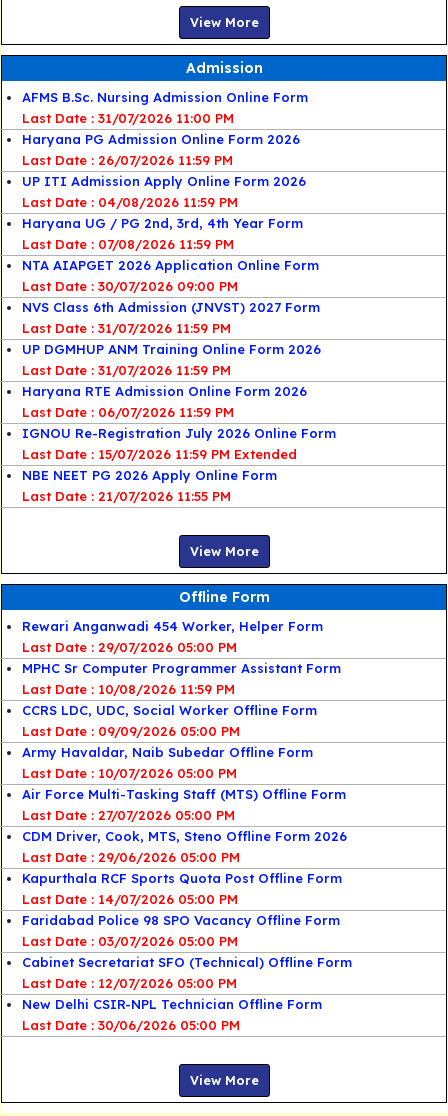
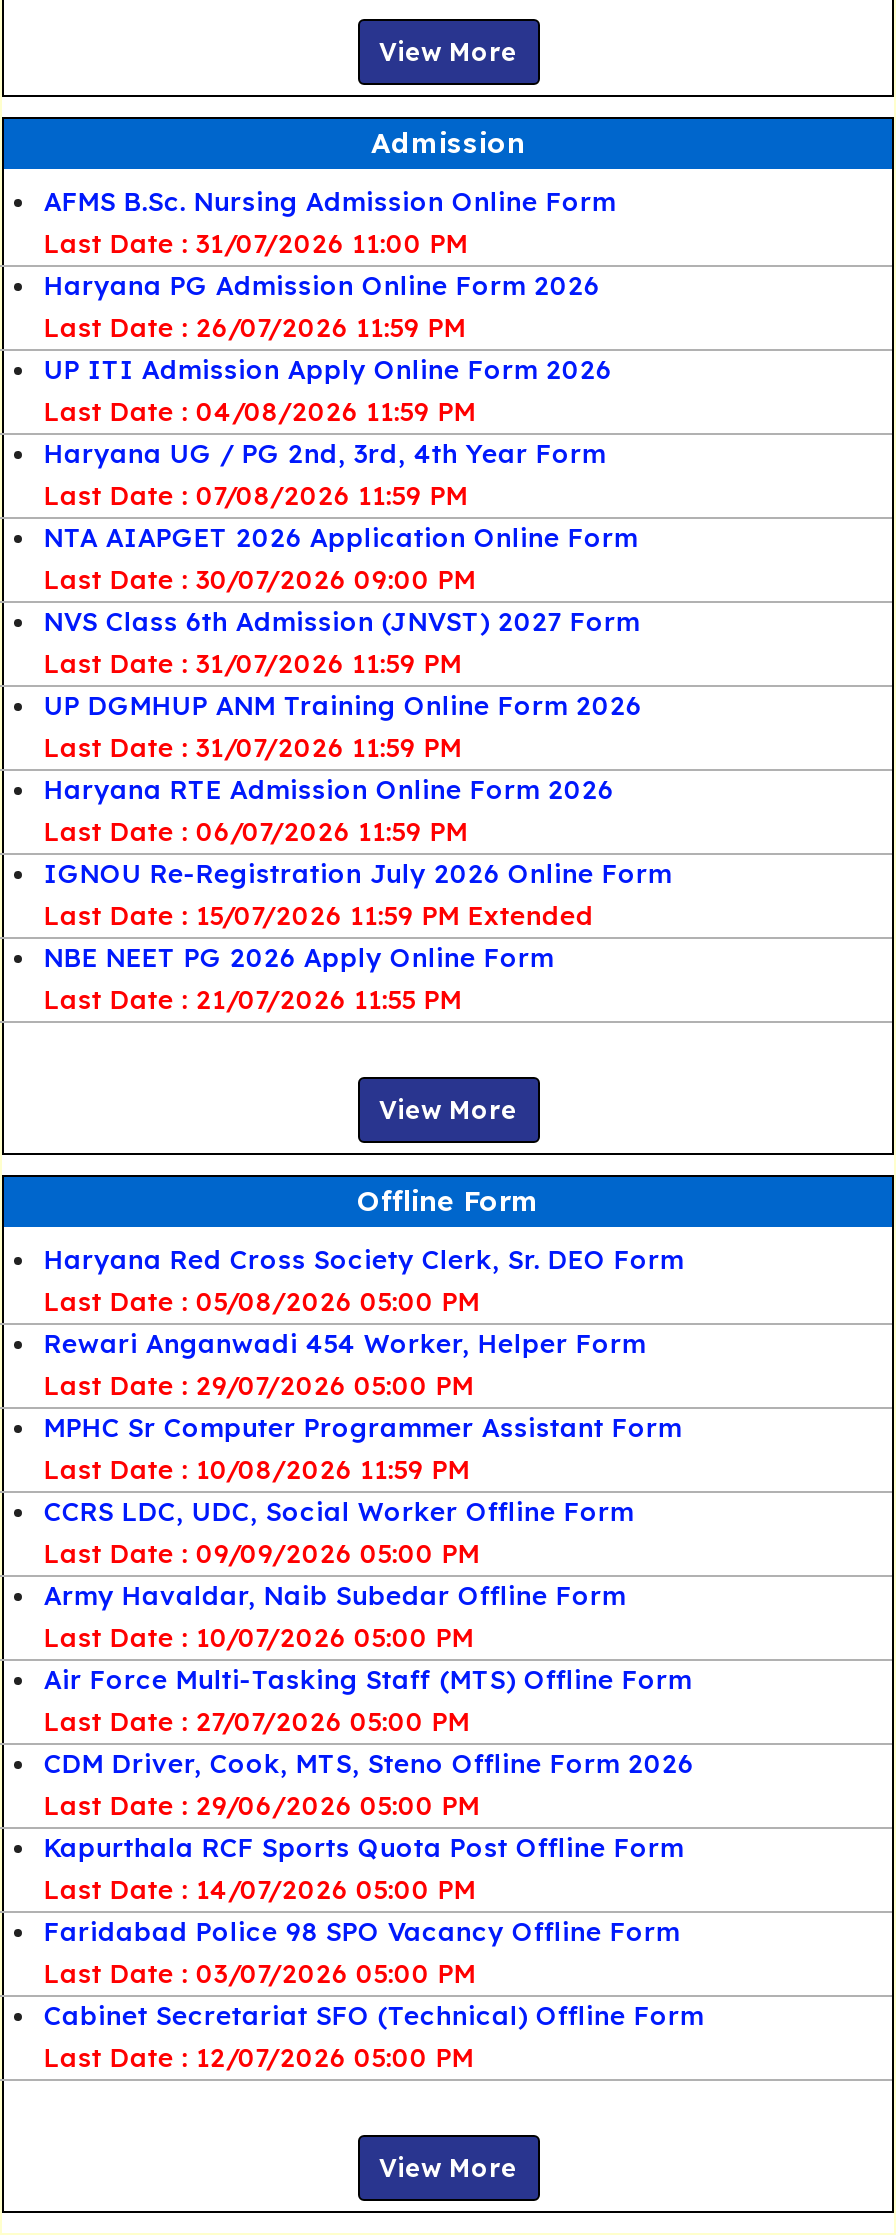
+ Haryana Red Cross Society Clerk, Sr. DEO Form
+ Last Date : 05/08/2026 05:00 PM

moved down: Rewari Anganwadi 454 Worker, Helper Form | Last Date : 29/07/2026 05:00 PM | MPHC Sr Computer Programmer Assistant Form | ... | Cabinet Secretariat SFO (Technical) Offline Form | Last Date : 12/07/2026 05:00 PM

- New Delhi CSIR-NPL Technician Offline Form
- Last Date : 30/06/2026 05:00 PM
